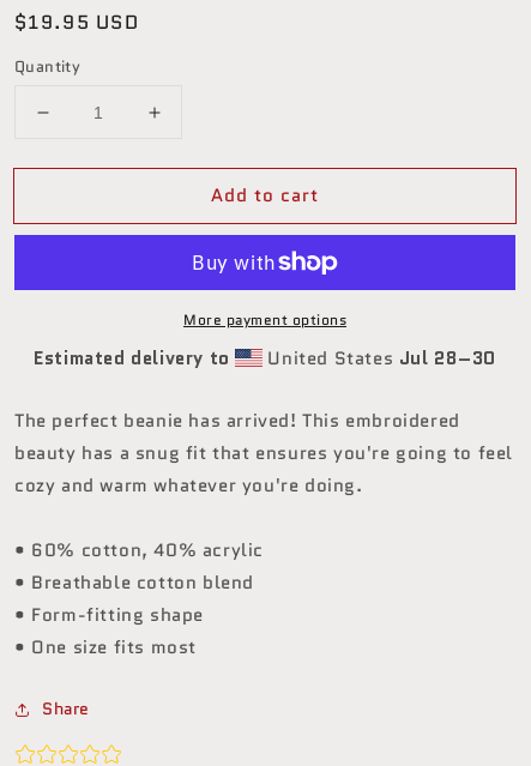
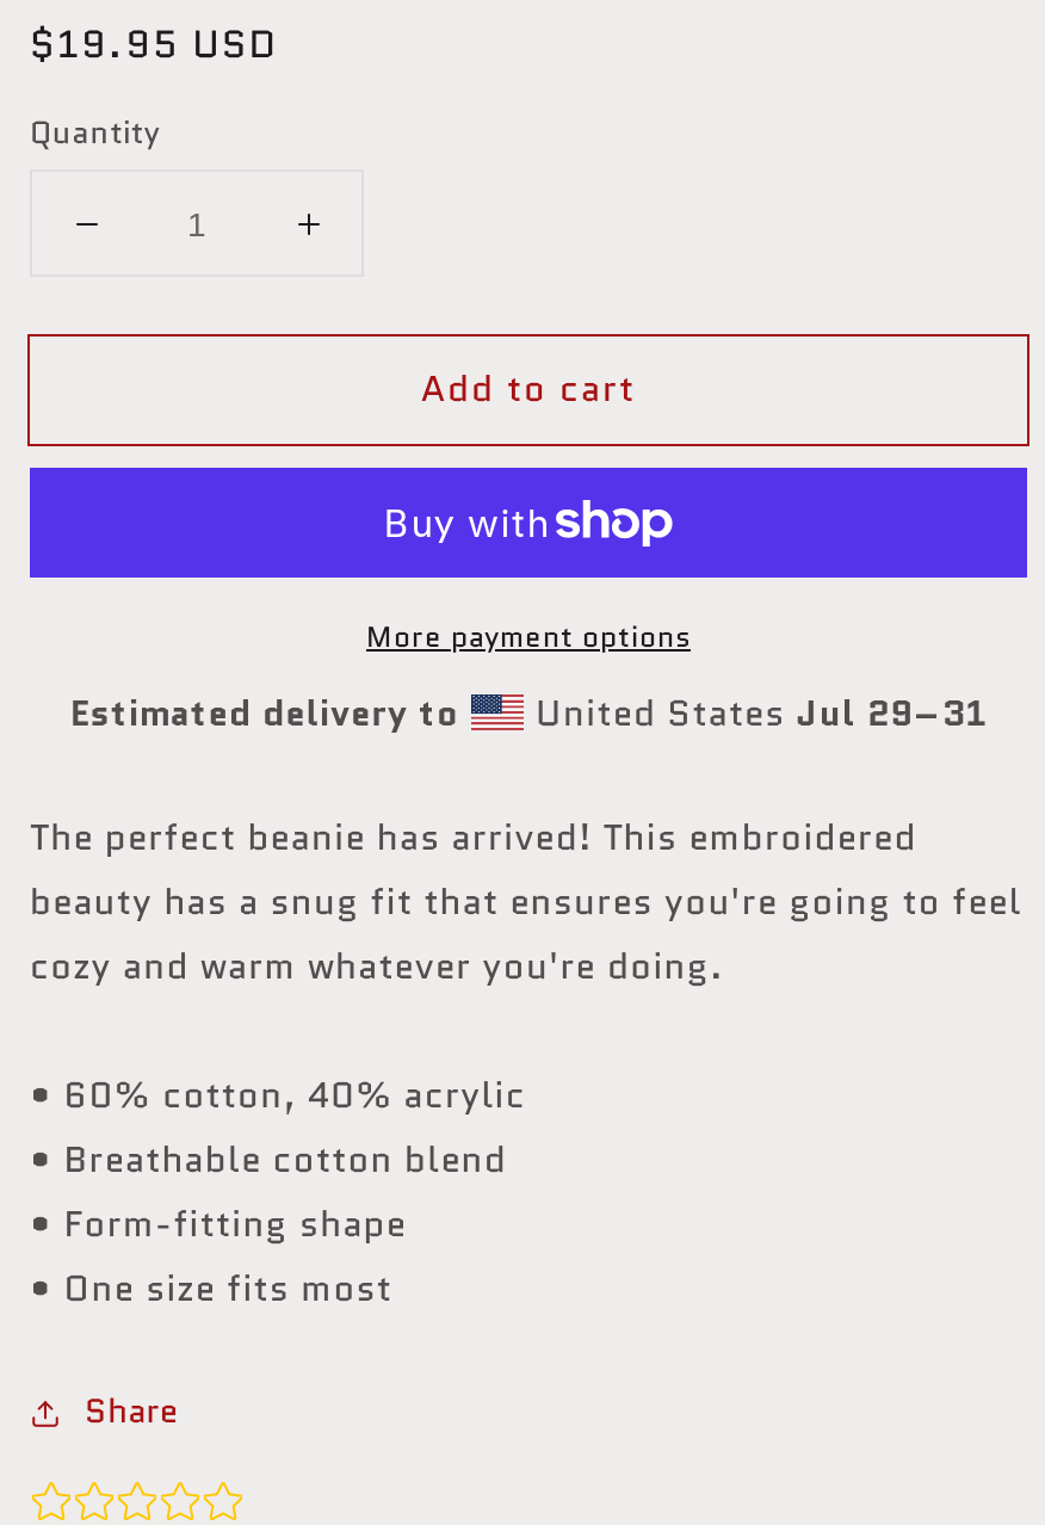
- United States Jul 28–30
+ United States Jul 29–31
